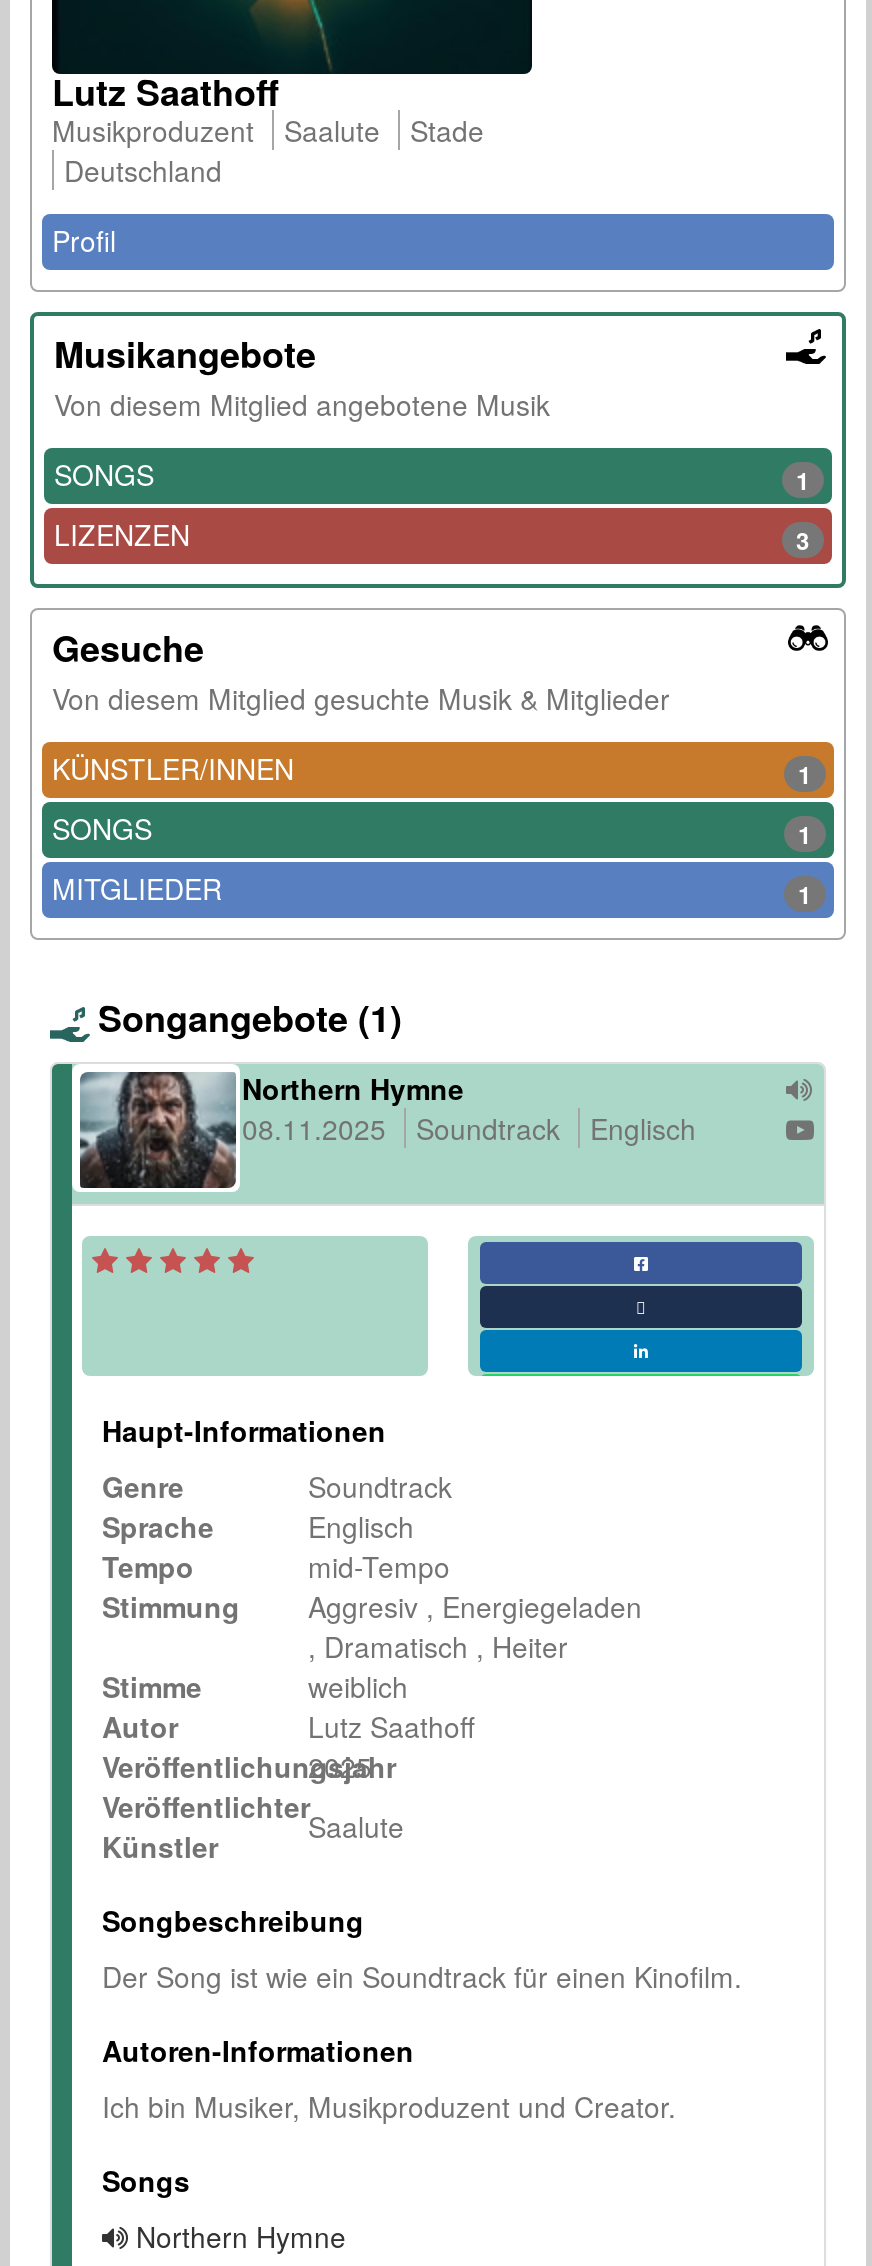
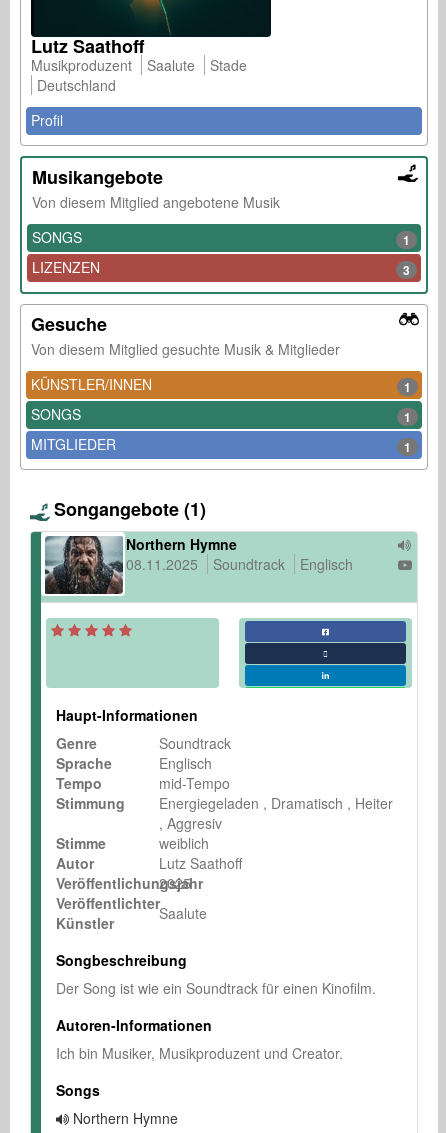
- Aggresiv Energiegeladen
- Dramatisch Heiter
+ Energiegeladen Dramatisch Heiter
+ Aggresiv
